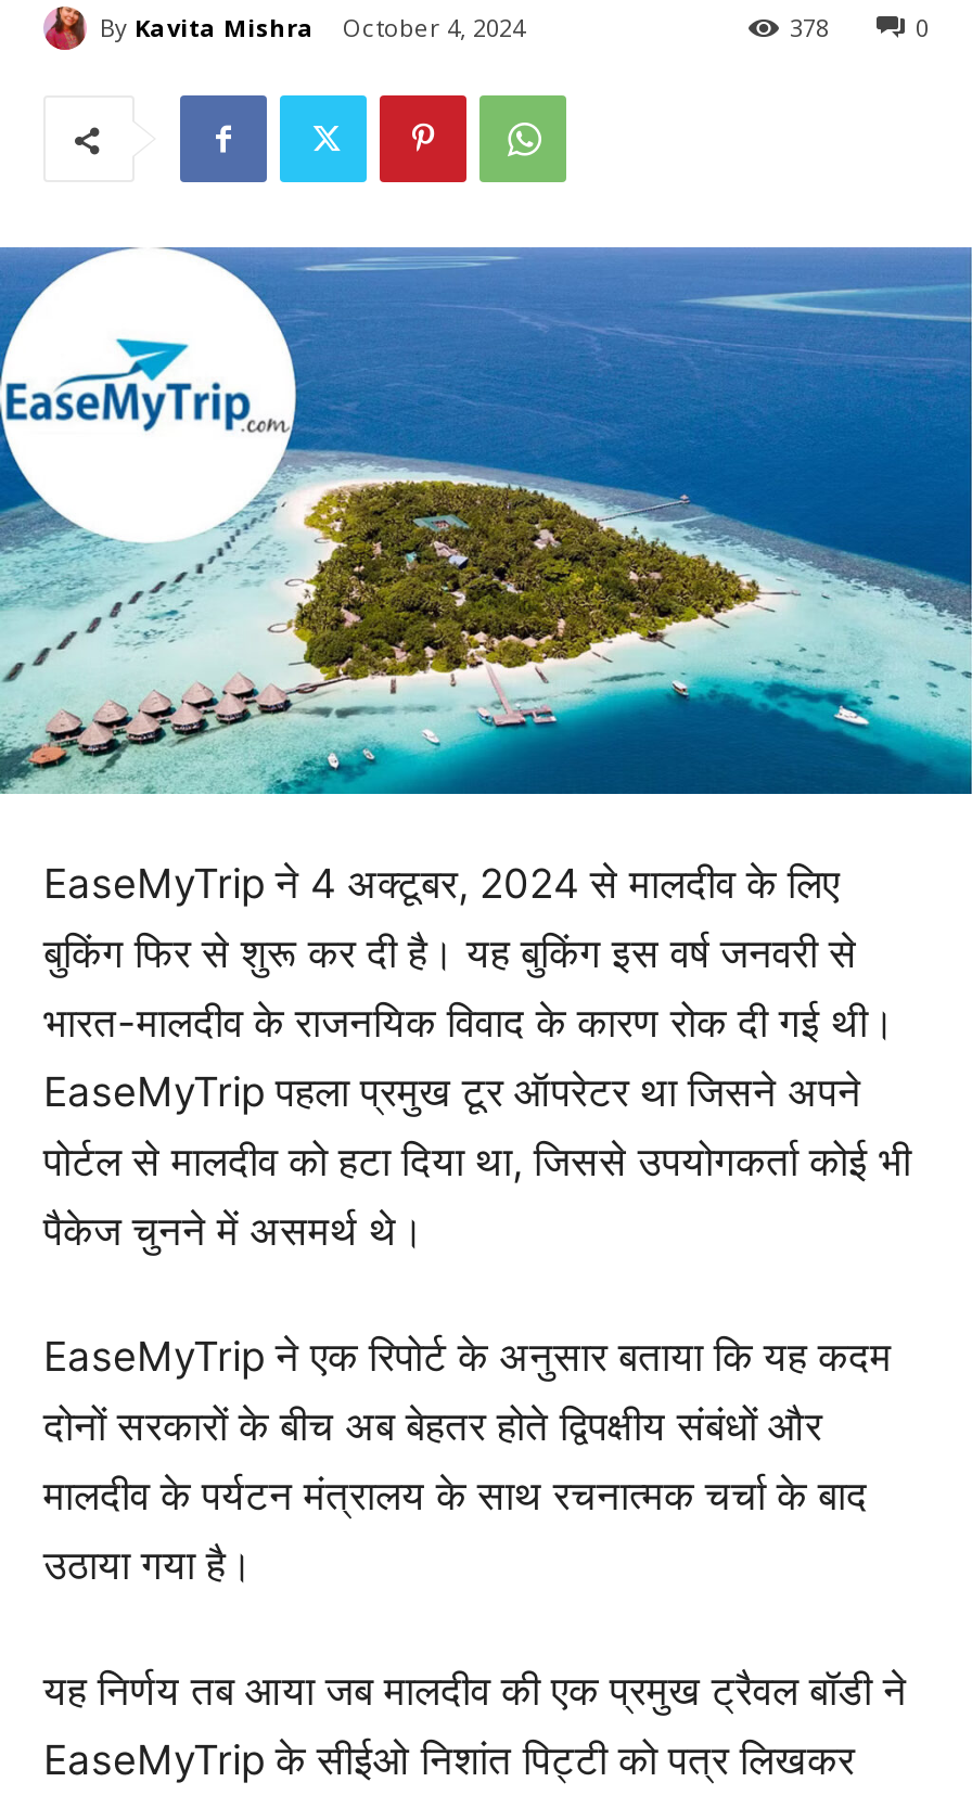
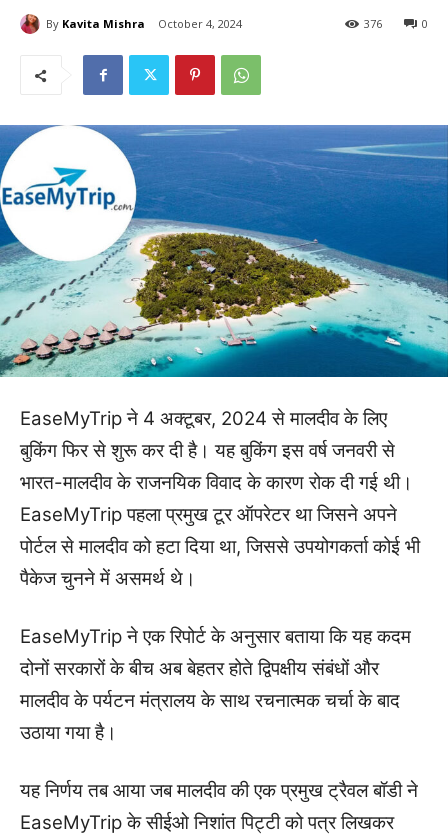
- 378
+ 376
